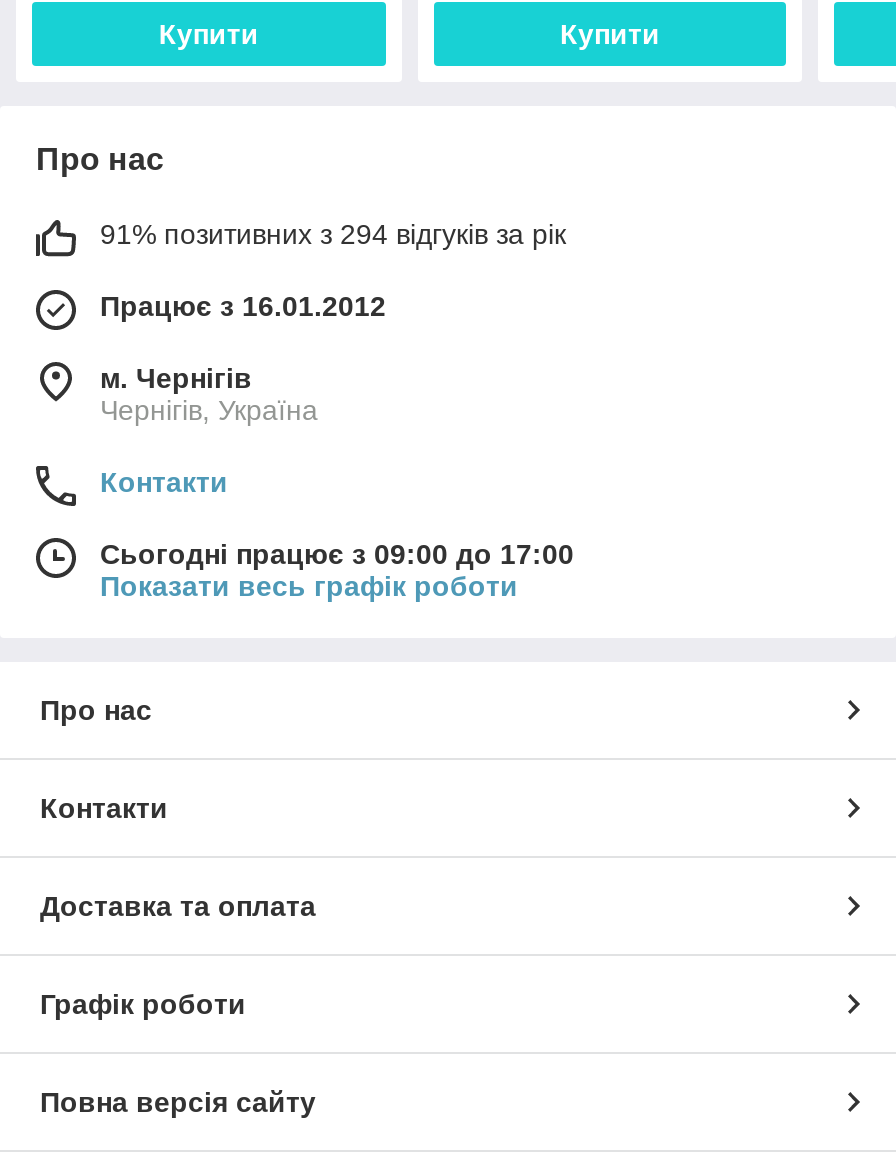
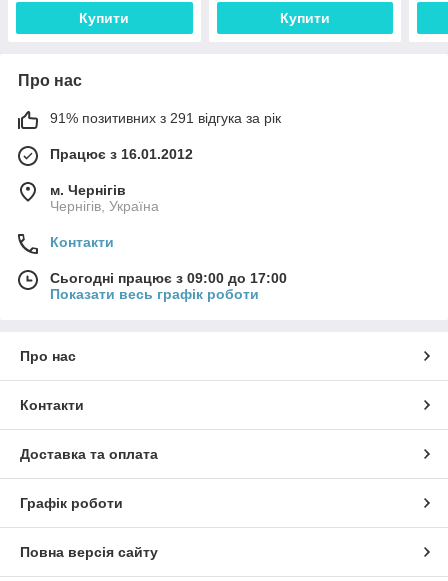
- 91% позитивних з 294 відгуків за рік
+ 91% позитивних з 291 відгука за рік
